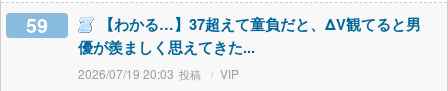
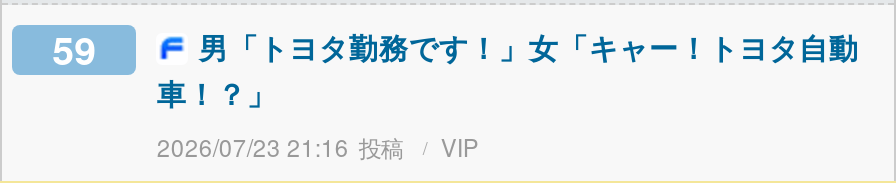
- 【わかる…】37超えて童負だと、ΔV観てると男
- 優が羨ましく思えてきた...
- 2026/07/19 20:03
+ 男「トヨタ勤務です！」女「キャー！トヨタ自動
+ 車！？」
+ 2026/07/23 21:16
